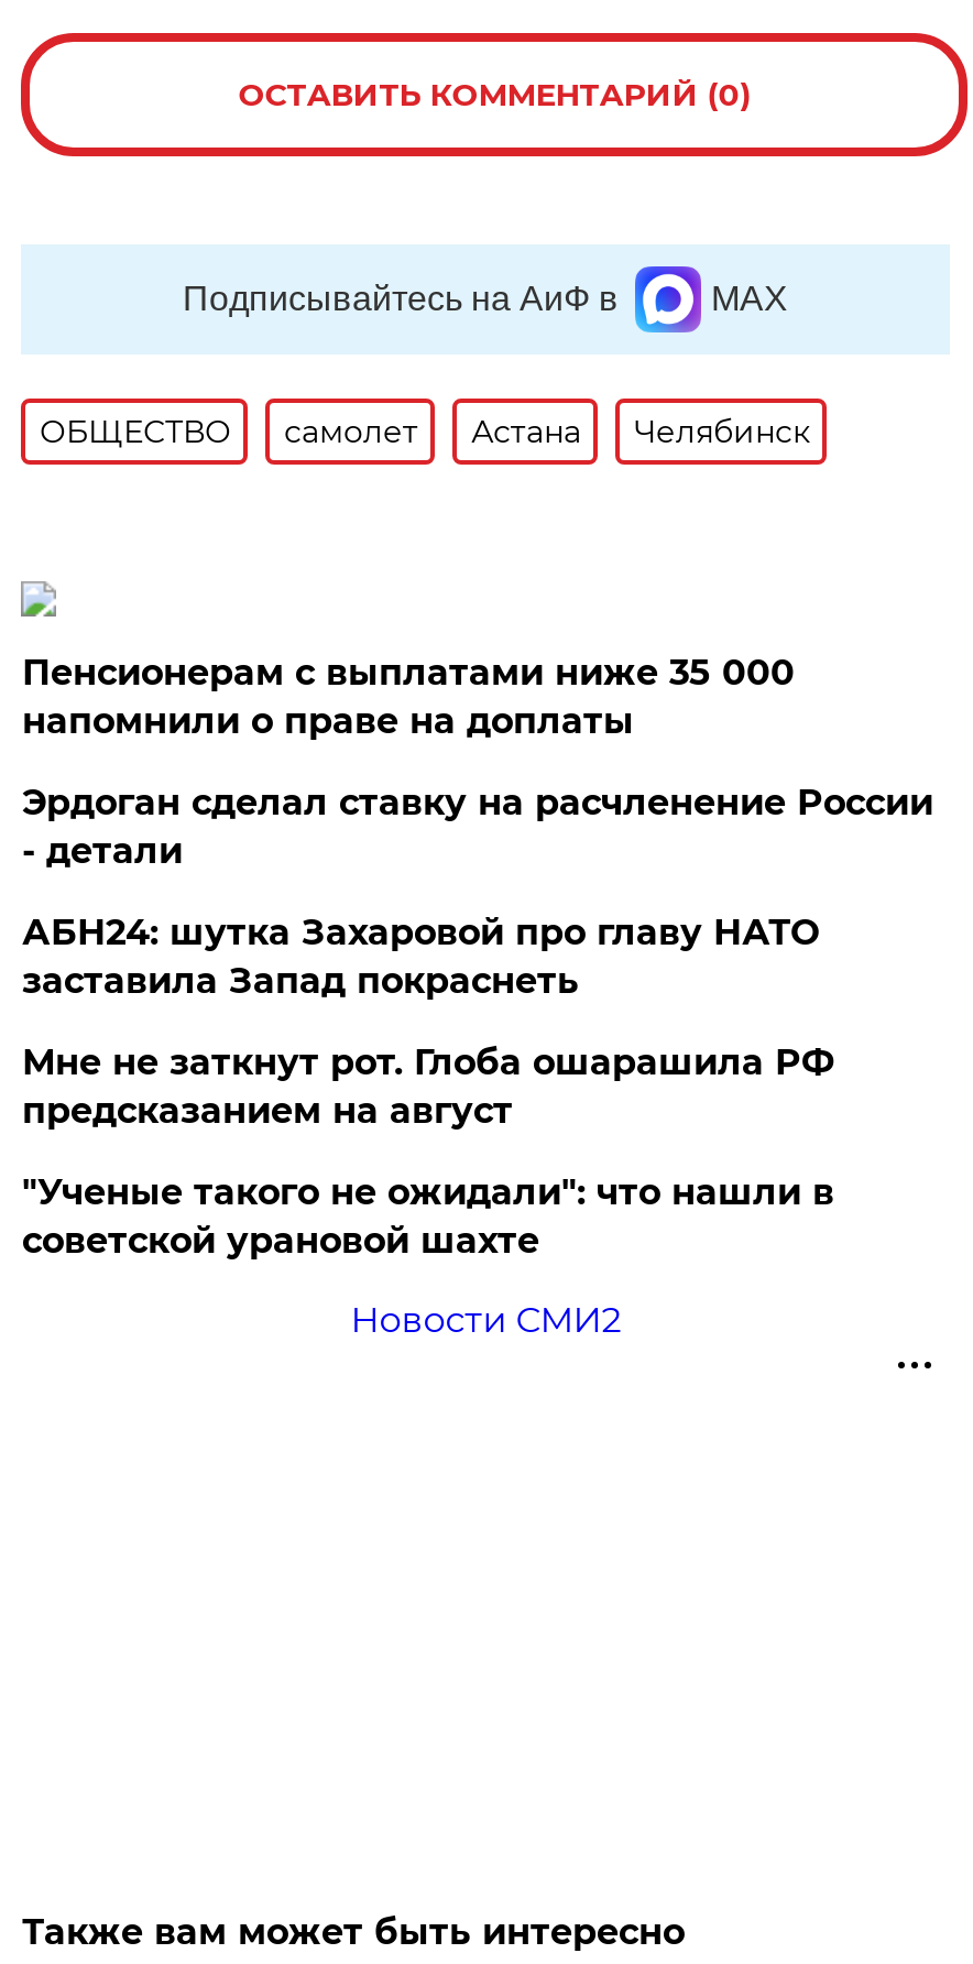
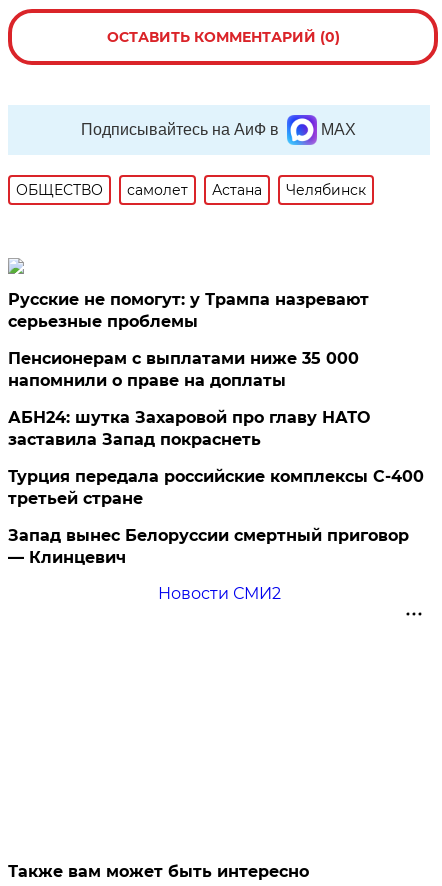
+ Русские не помогут: у Трампа назревают
+ серьезные проблемы

moved down: Пенсионерам с выплатами ниже 35 000 | напомнили о праве на доплаты

- Эрдоган сделал ставку на расчленение России
- - детали

- Мне не заткнут рот. Глоба ошарашила РФ
- предсказанием на август
+ Турция передала российские комплексы С-400
+ третьей стране

- "Ученые такого не ожидали": что нашли в
- советской урановой шахте
+ Запад вынес Белоруссии смертный приговор
+ — Клинцевич
